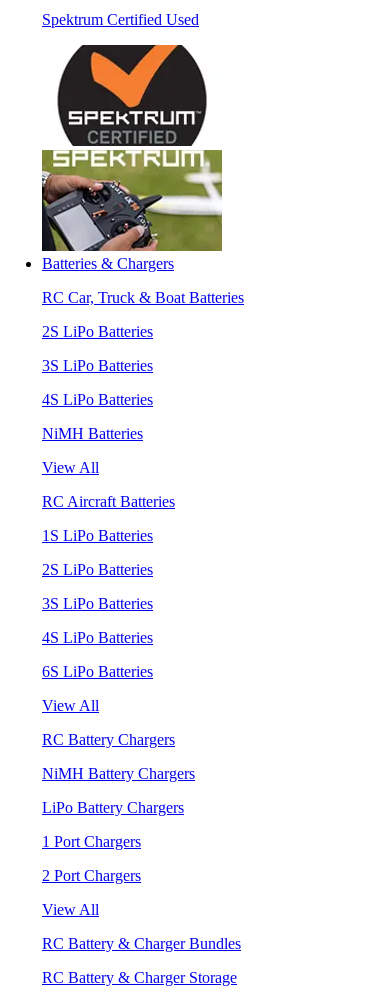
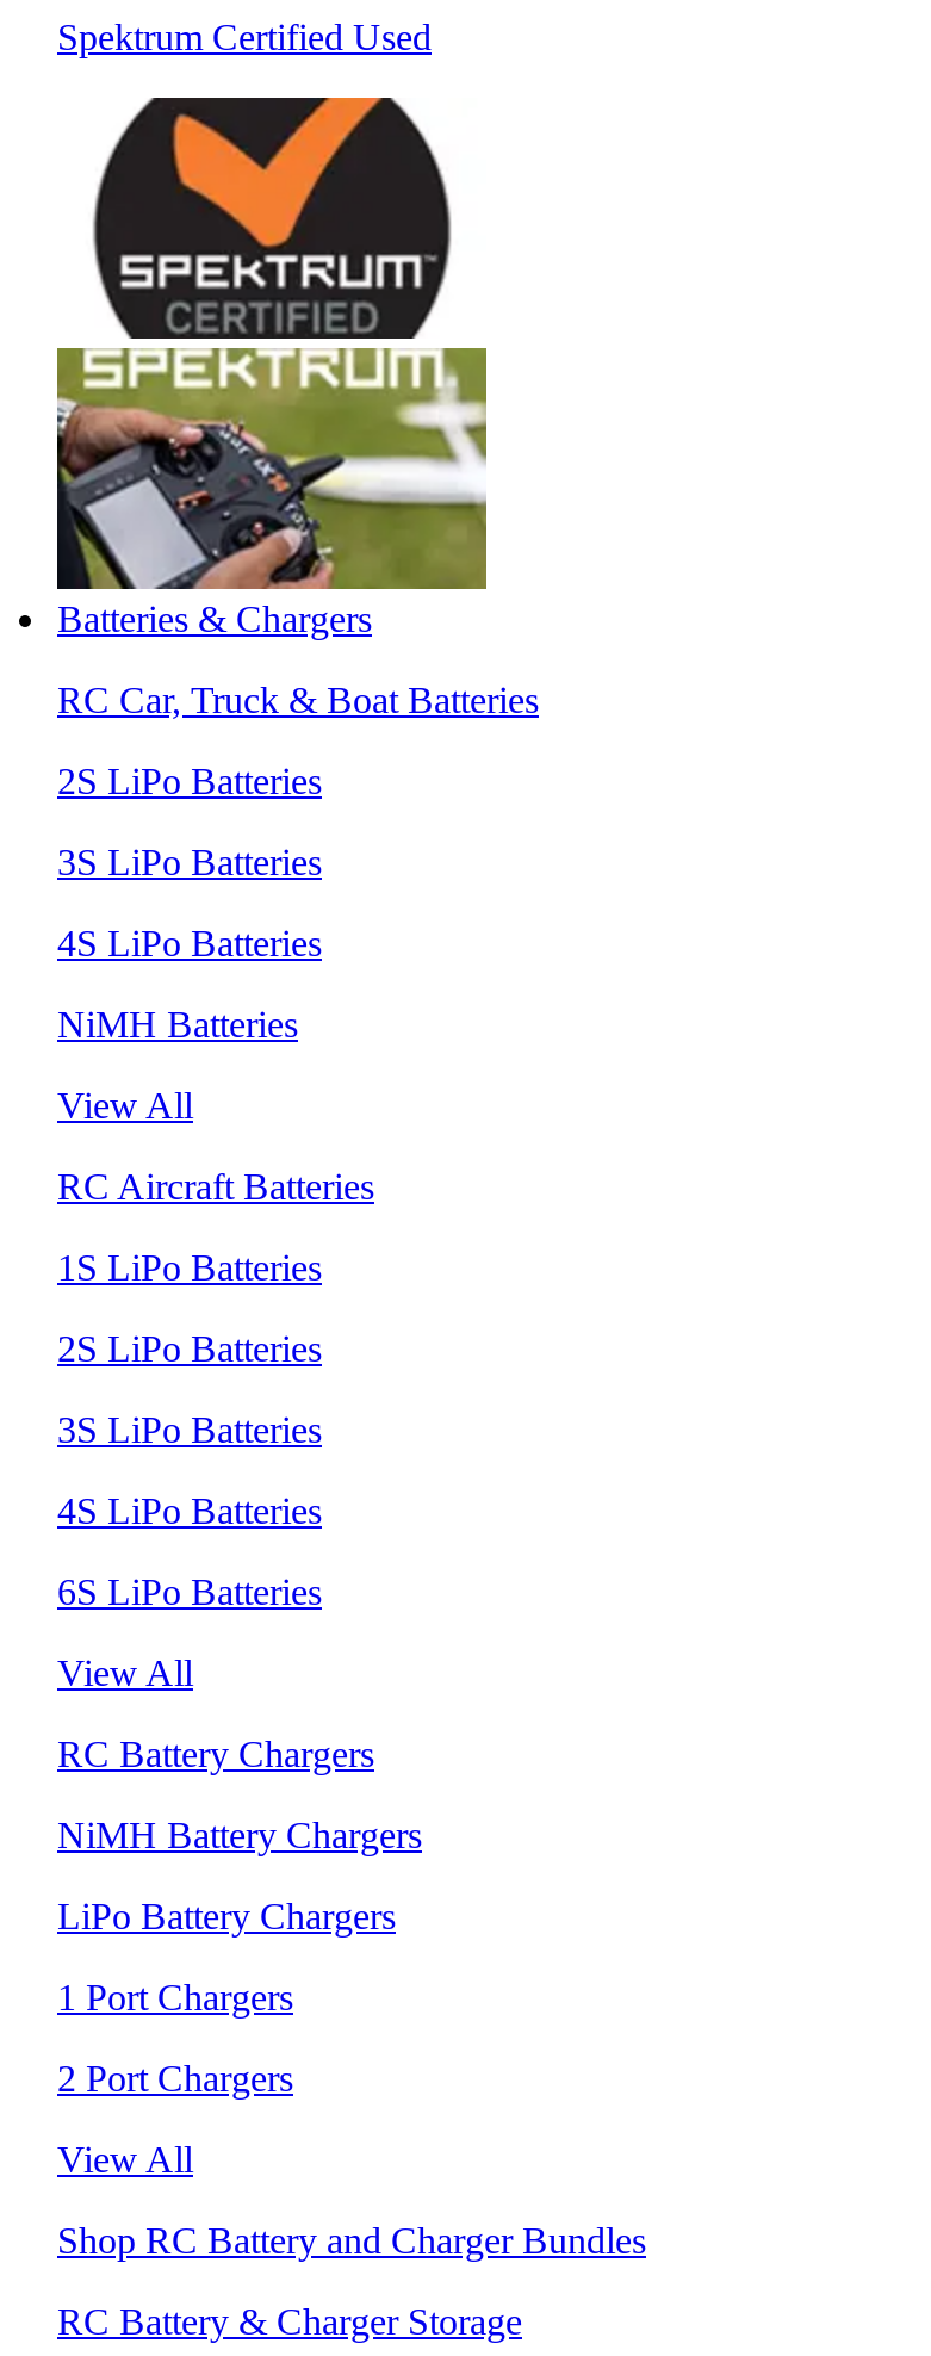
- RC Battery & Charger Bundles
+ Shop RC Battery and Charger Bundles
